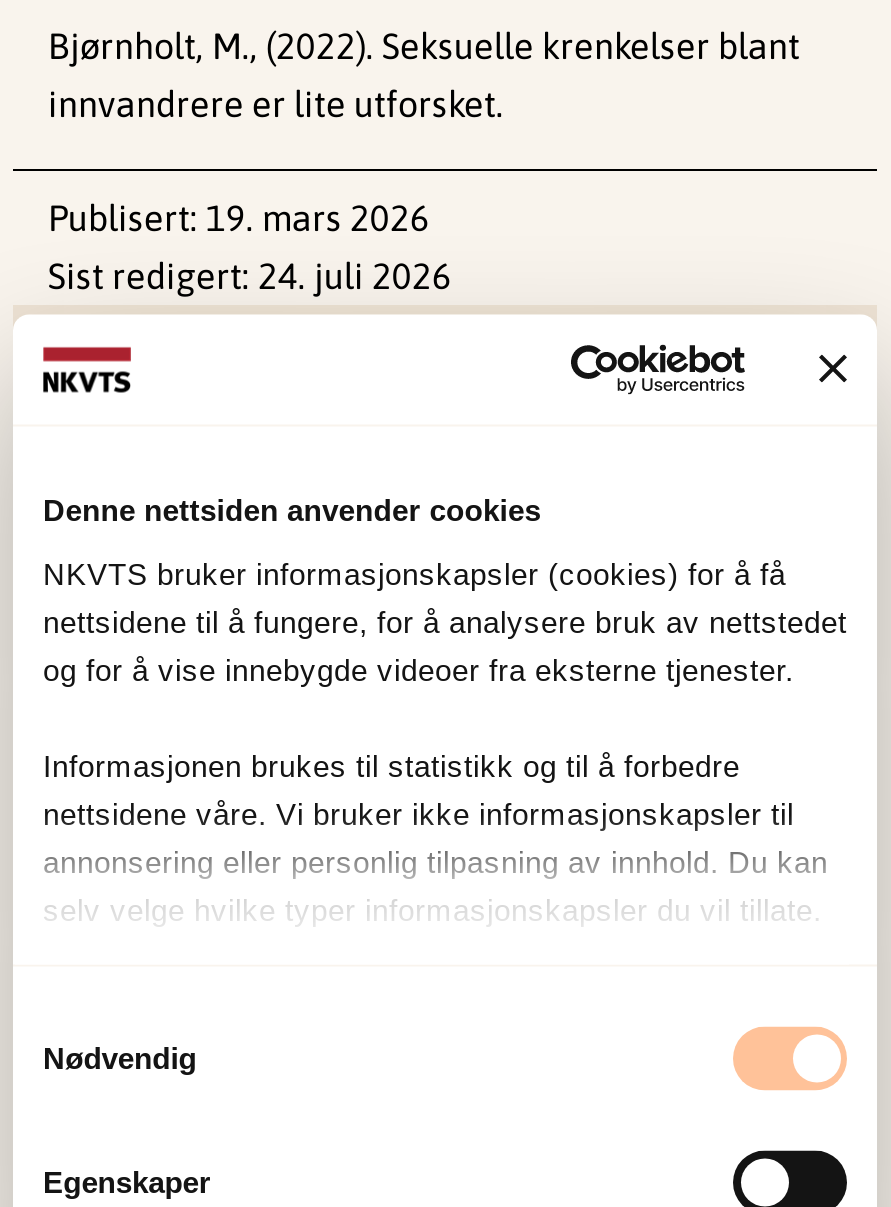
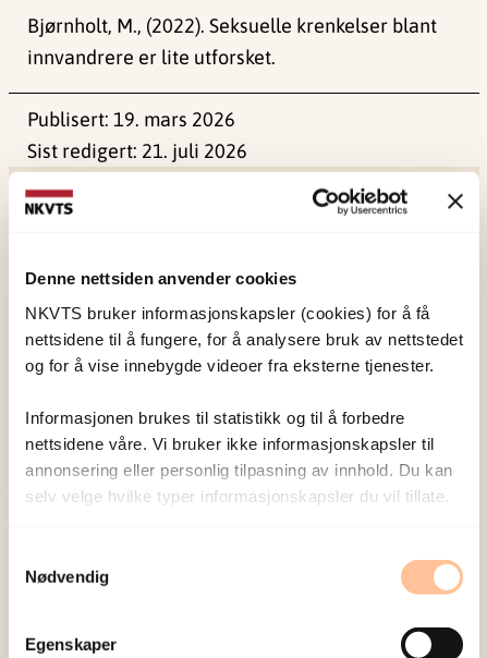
- Sist redigert: 24. juli 2026
+ Sist redigert: 21. juli 2026
